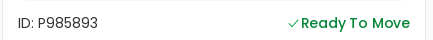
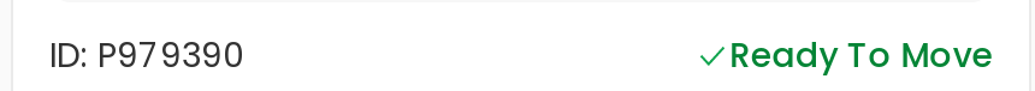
- ID: P985893
+ ID: P979390
